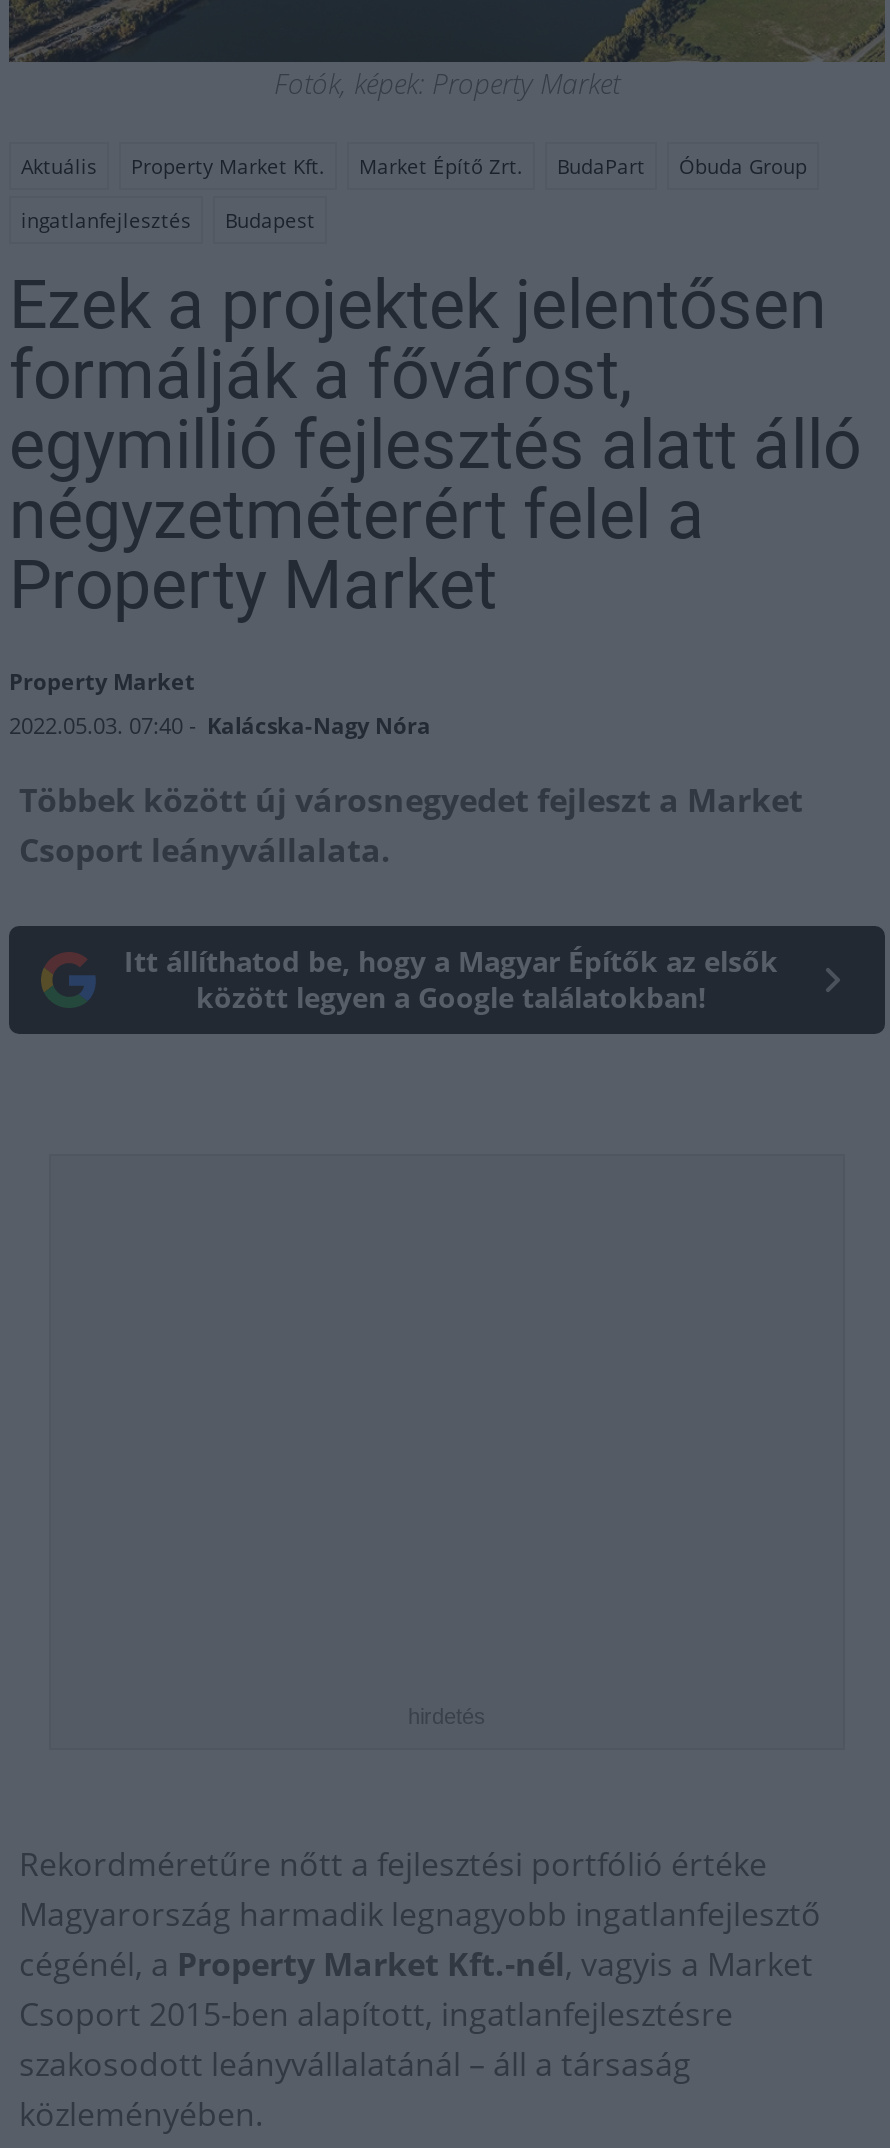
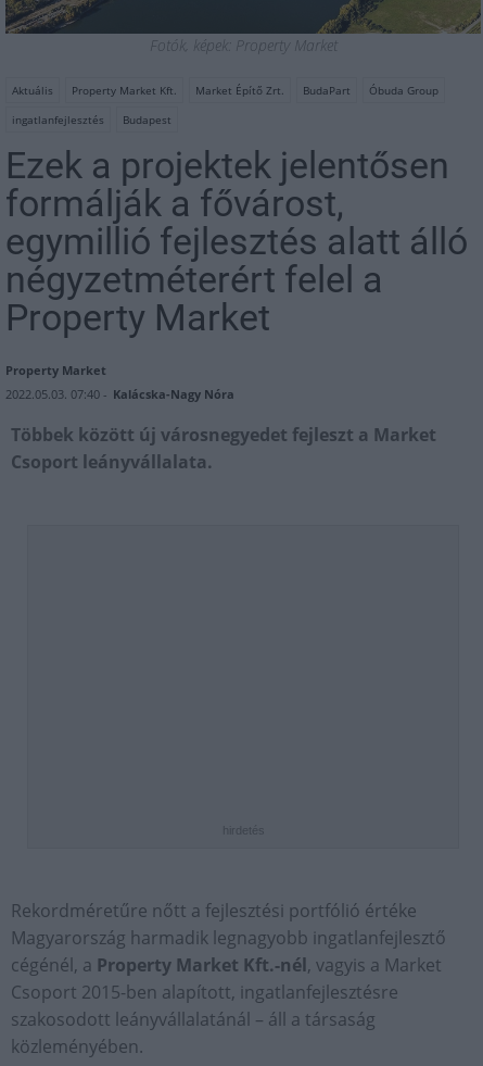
- Itt állíthatod be, hogy a Magyar Építők az elsők
- között legyen a Google találatokban!
